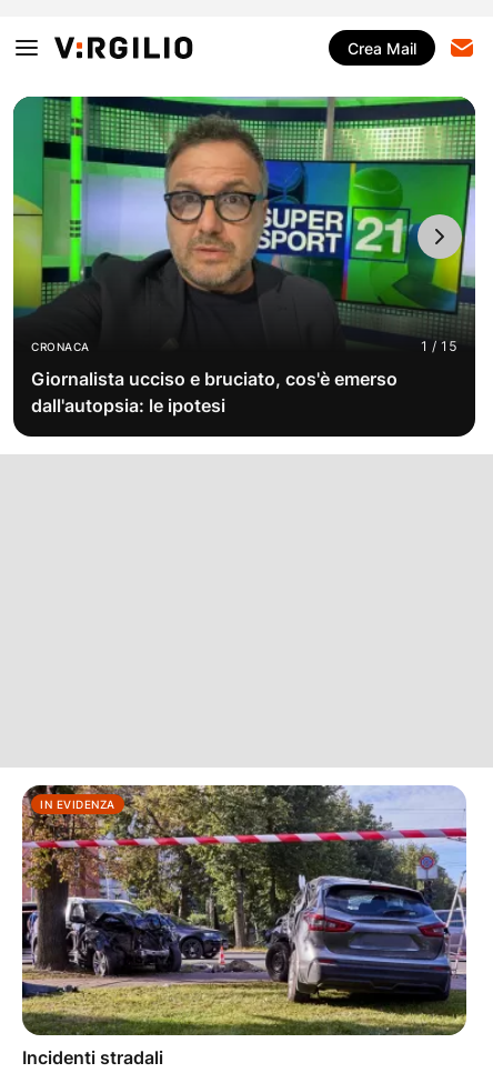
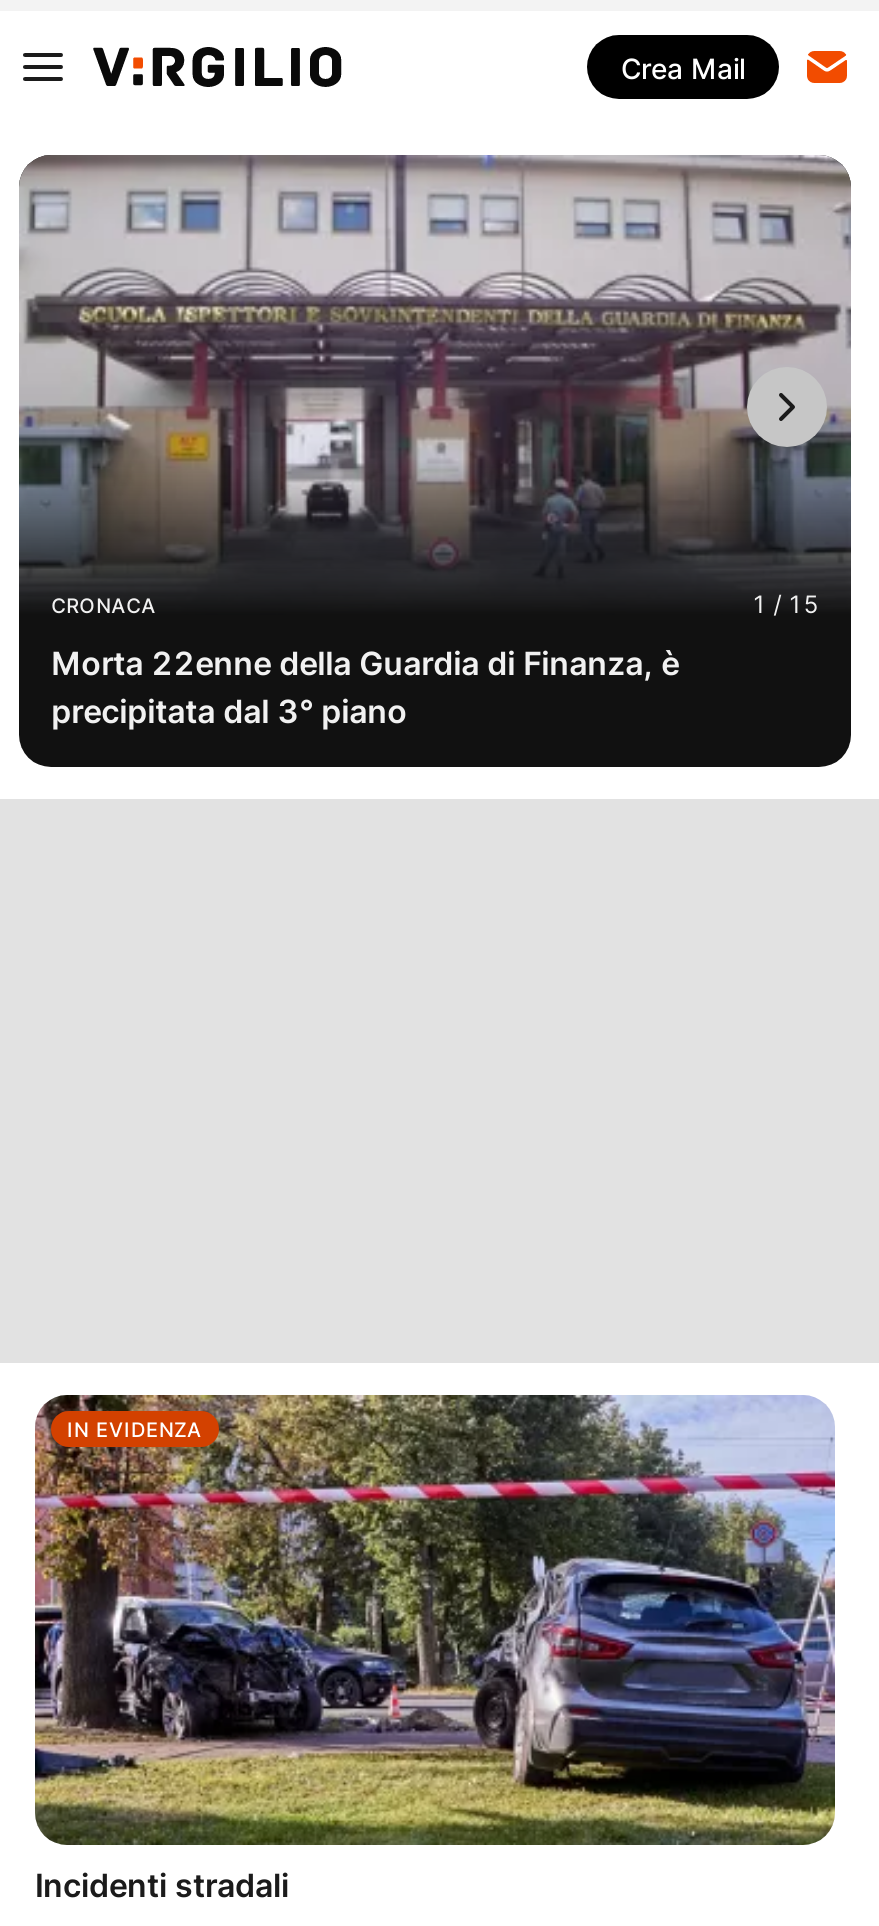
- [image]
- Giornalista ucciso e bruciato, cos'è emerso
- dall'autopsia: le ipotesi
+ [image]
+ Morta 22enne della Guardia di Finanza, è
+ precipitata dal 3° piano
